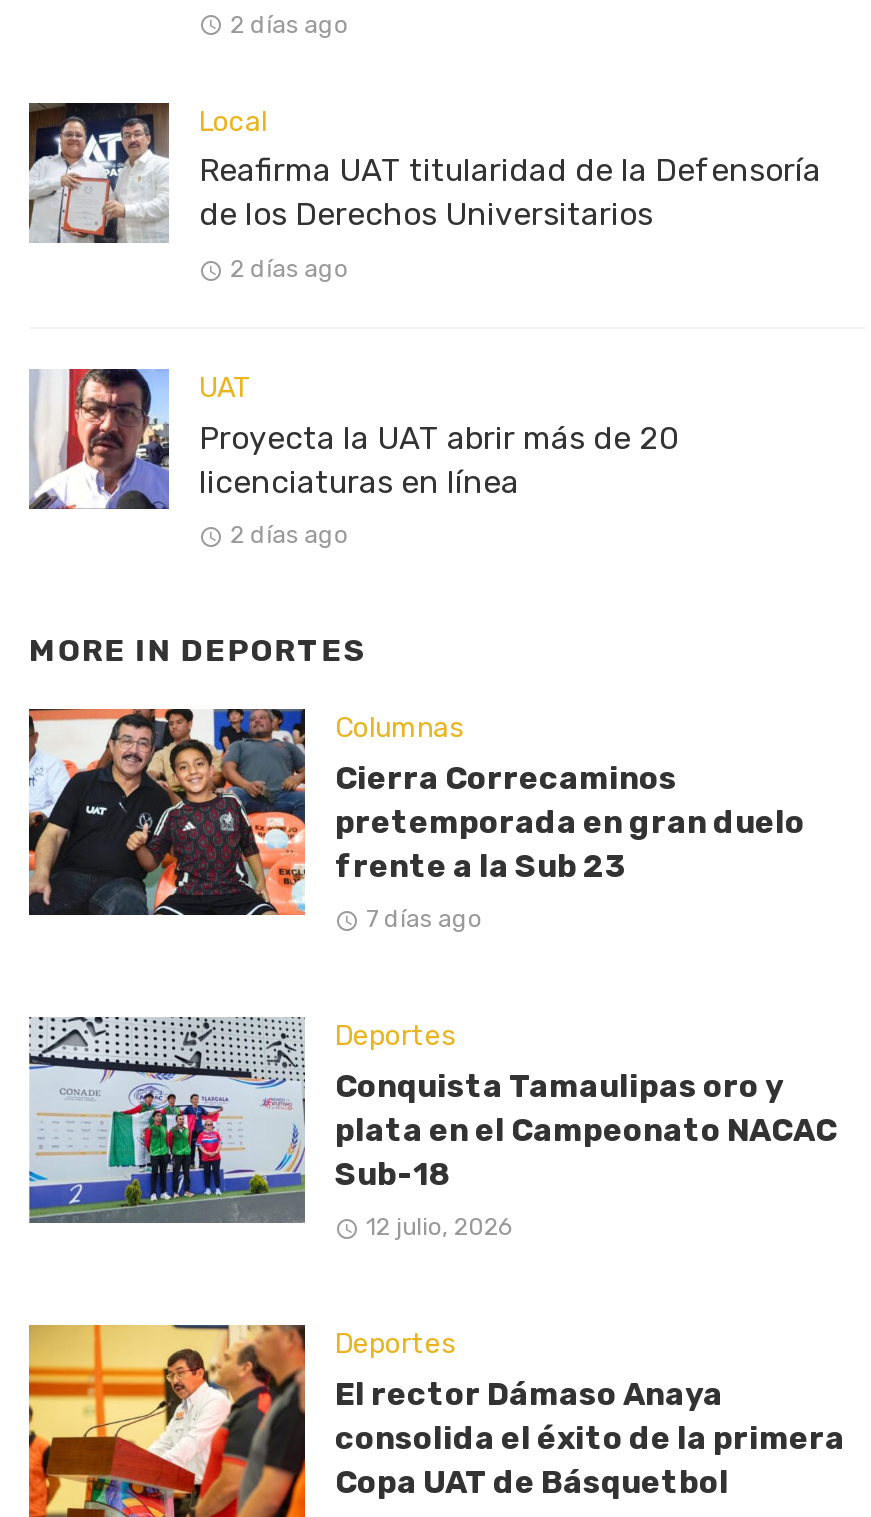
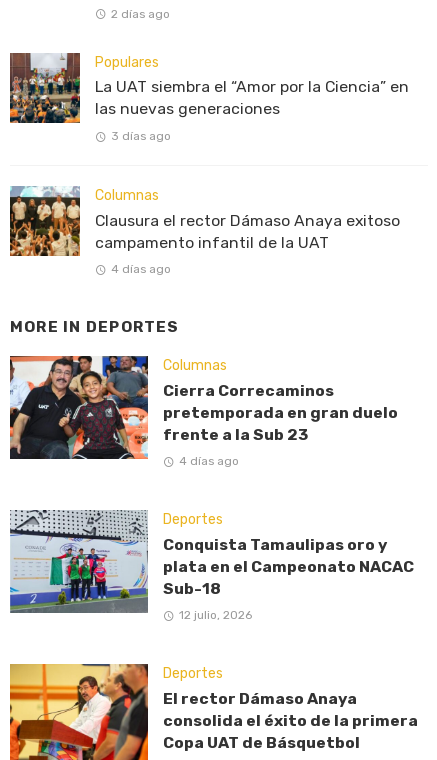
- [image]
- Local
- Reafirma UAT titularidad de la Defensoría
- de los Derechos Universitarios
+ [image]
+ Populares
+ La UAT siembra el “Amor por la Ciencia” en
+ las nuevas generaciones

- 2 días ago
+ 3 días ago

- [image]
- UAT
- Proyecta la UAT abrir más de 20
- licenciaturas en línea
+ [image]
+ Columnas
+ Clausura el rector Dámaso Anaya exitoso
+ campamento infantil de la UAT

- 2 días ago
+ 4 días ago

- 7 días ago
+ 4 días ago
